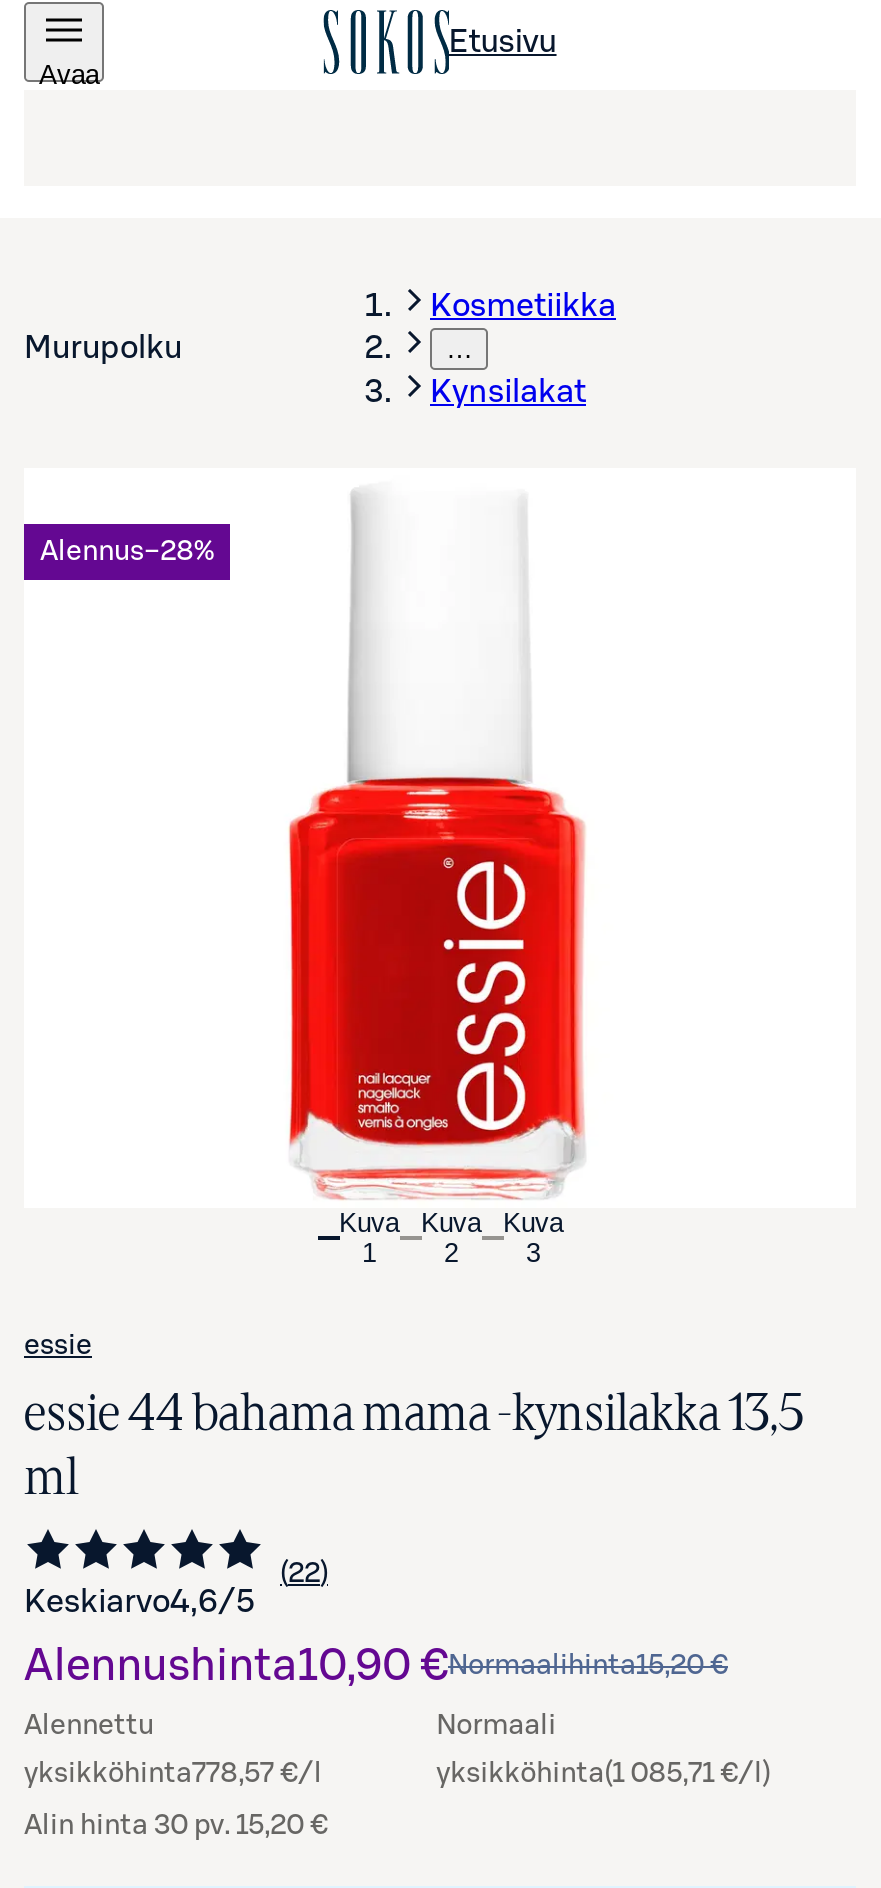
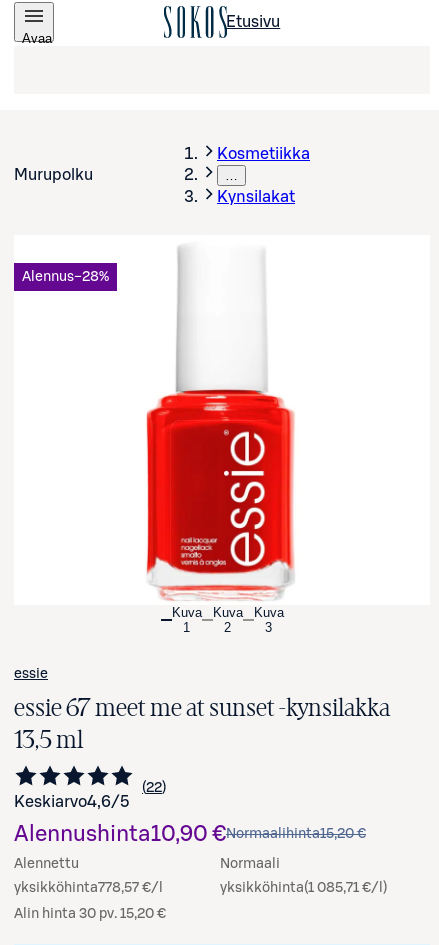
- essie 44 bahama mama -kynsilakka 13,5
- ml
+ essie 67 meet me at sunset -kynsilakka
+ 13,5 ml
